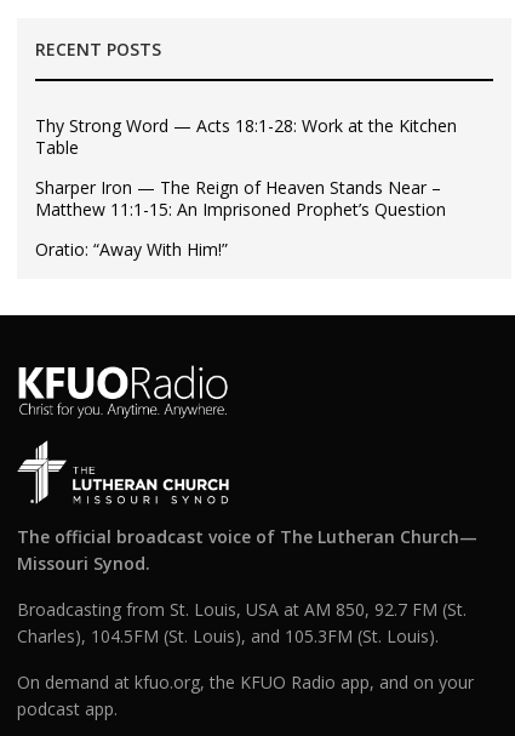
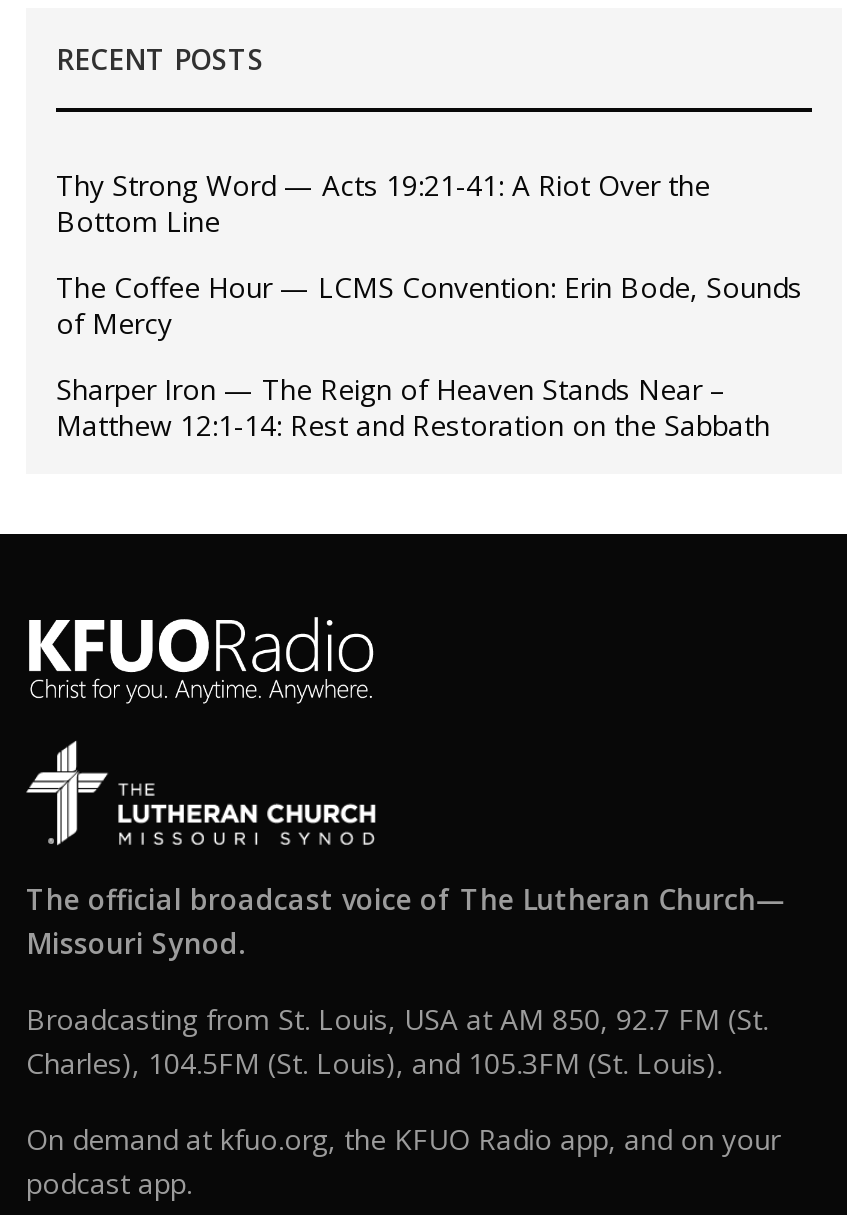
- Thy Strong Word — Acts 18:1-28: Work at the Kitchen
- Table
+ Thy Strong Word — Acts 19:21-41: A Riot Over the
+ Bottom Line
+ The Coffee Hour — LCMS Convention: Erin Bode, Sounds
+ of Mercy

moved down: Sharper Iron — The Reign of Heaven Stands Near –

- Matthew 11:1-15: An Imprisoned Prophet’s Question
- Oratio: “Away With Him!”
+ Matthew 12:1-14: Rest and Restoration on the Sabbath
